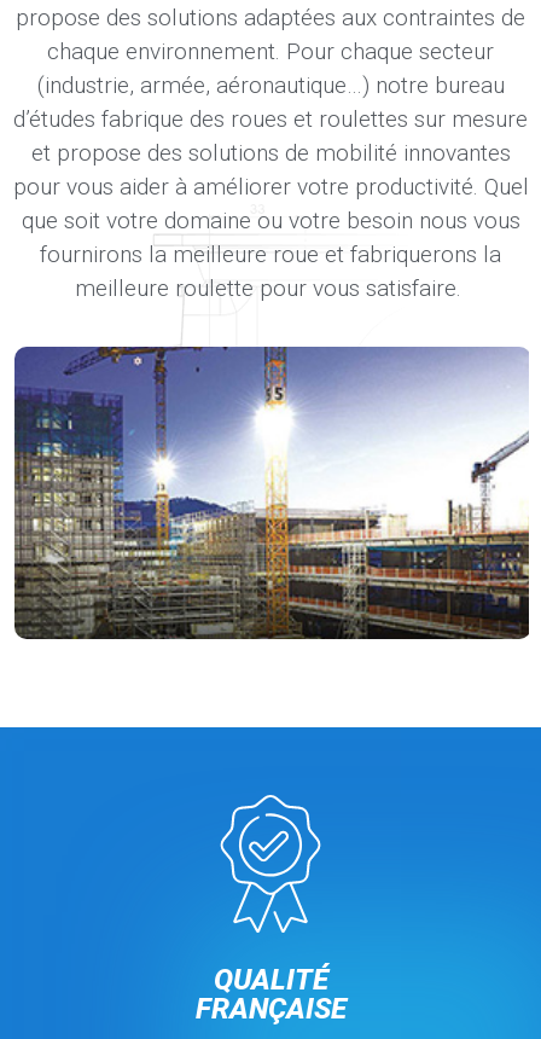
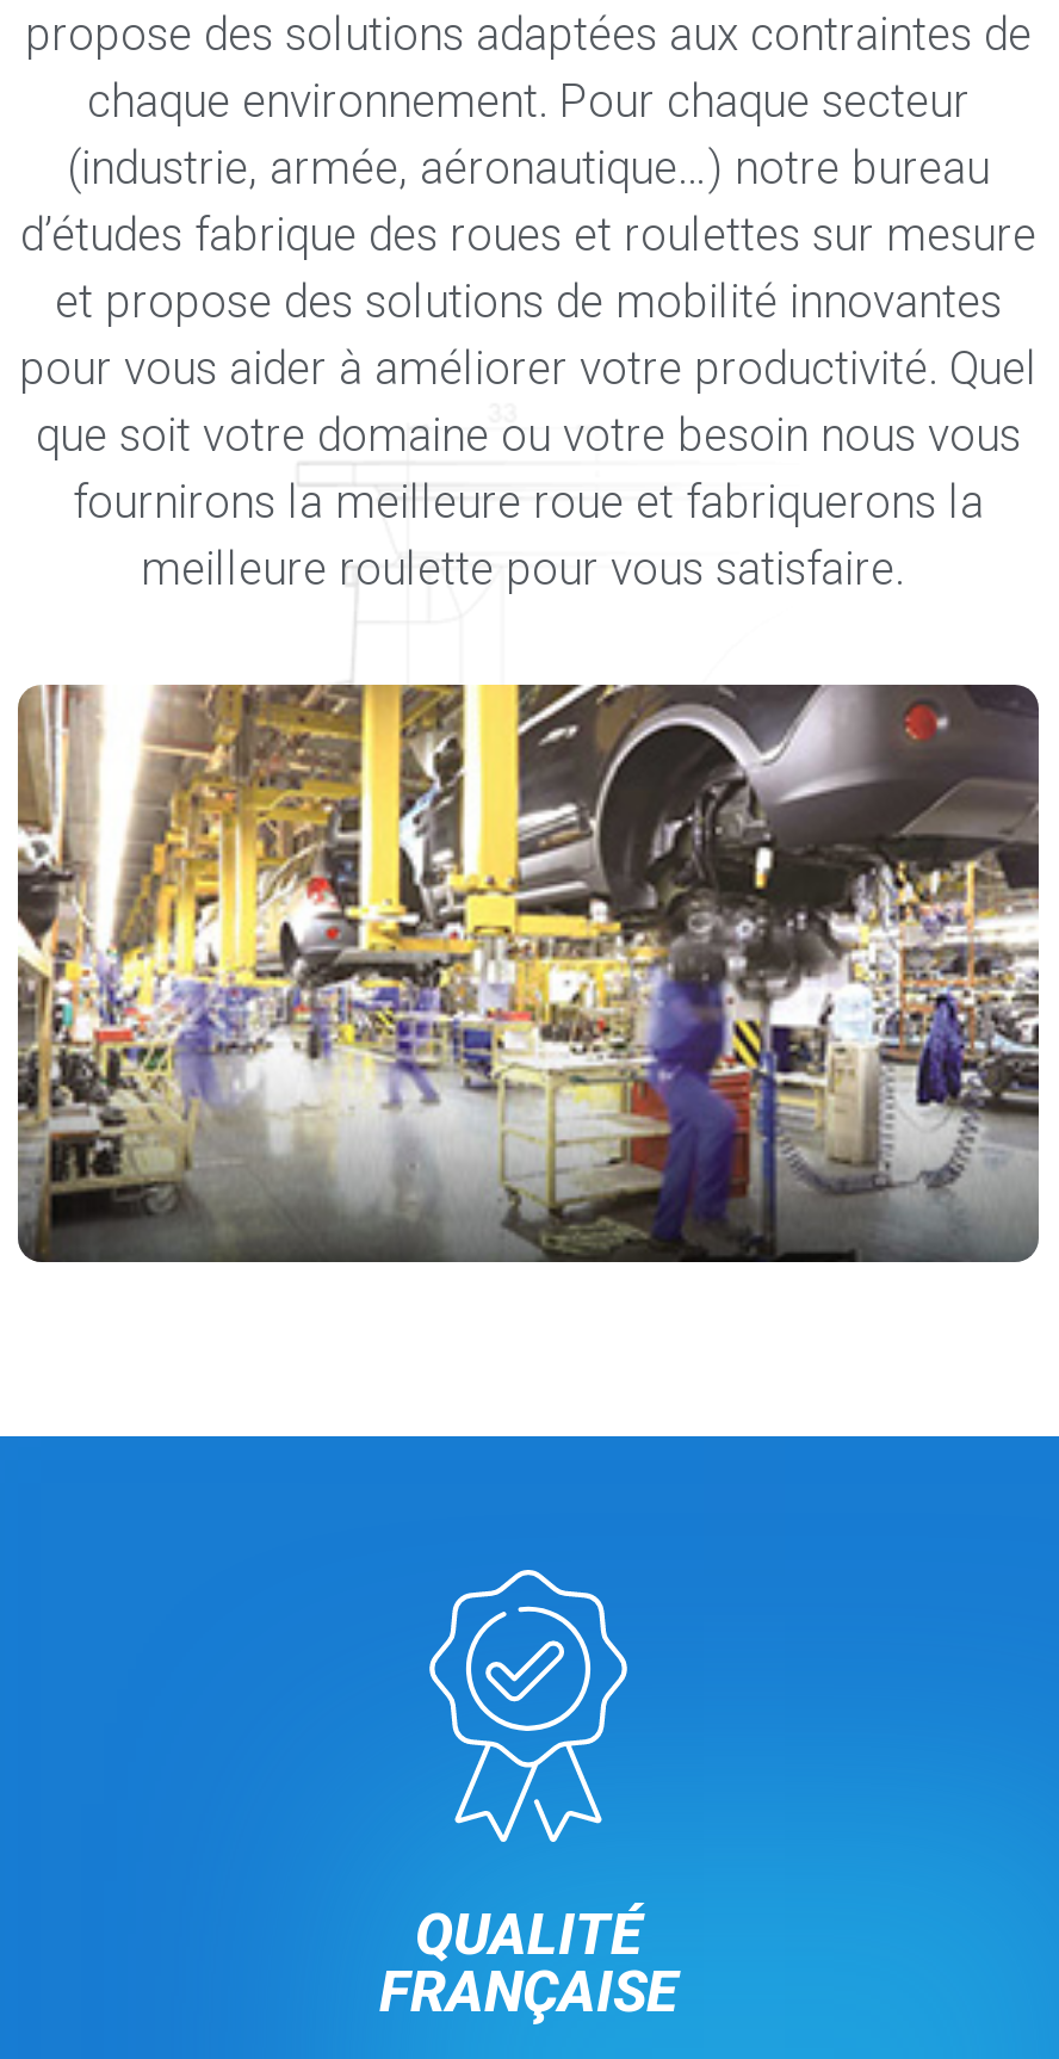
- [image]
+ [image]
